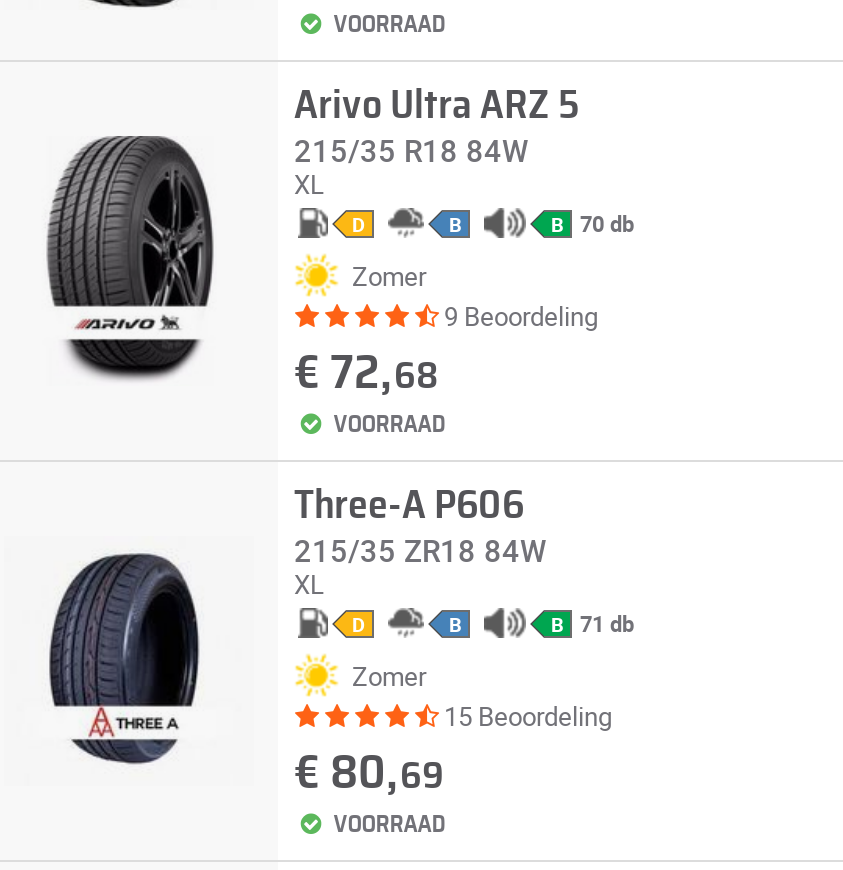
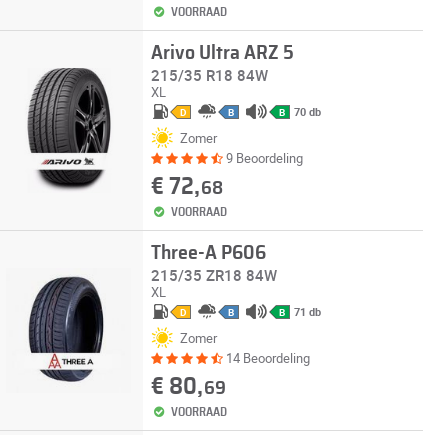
- 15 Beoordeling
+ 14 Beoordeling
